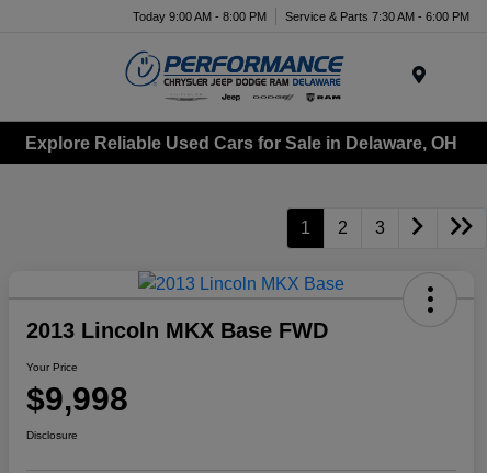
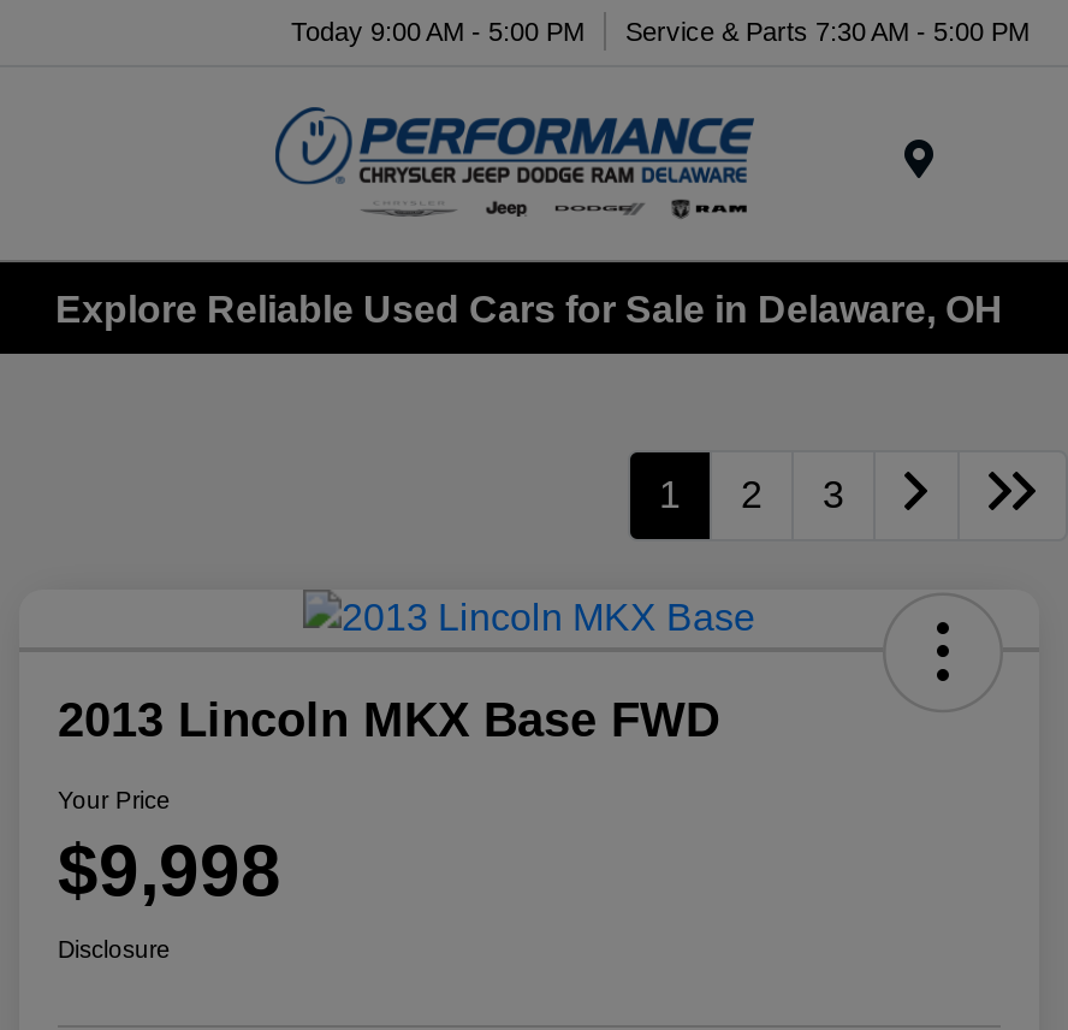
- Today 9:00 AM - 8:00 PM
+ Today 9:00 AM - 5:00 PM

- Service & Parts 7:30 AM - 6:00 PM
+ Service & Parts 7:30 AM - 5:00 PM
